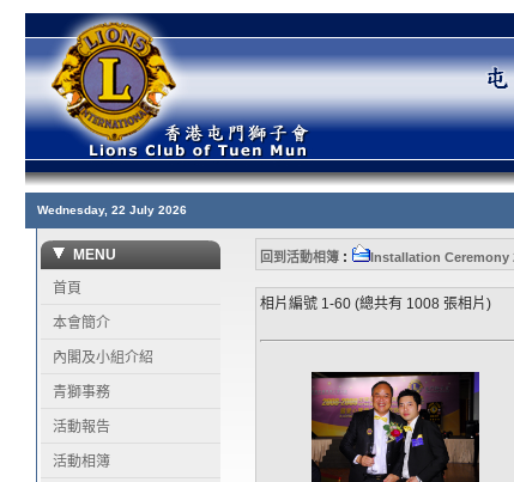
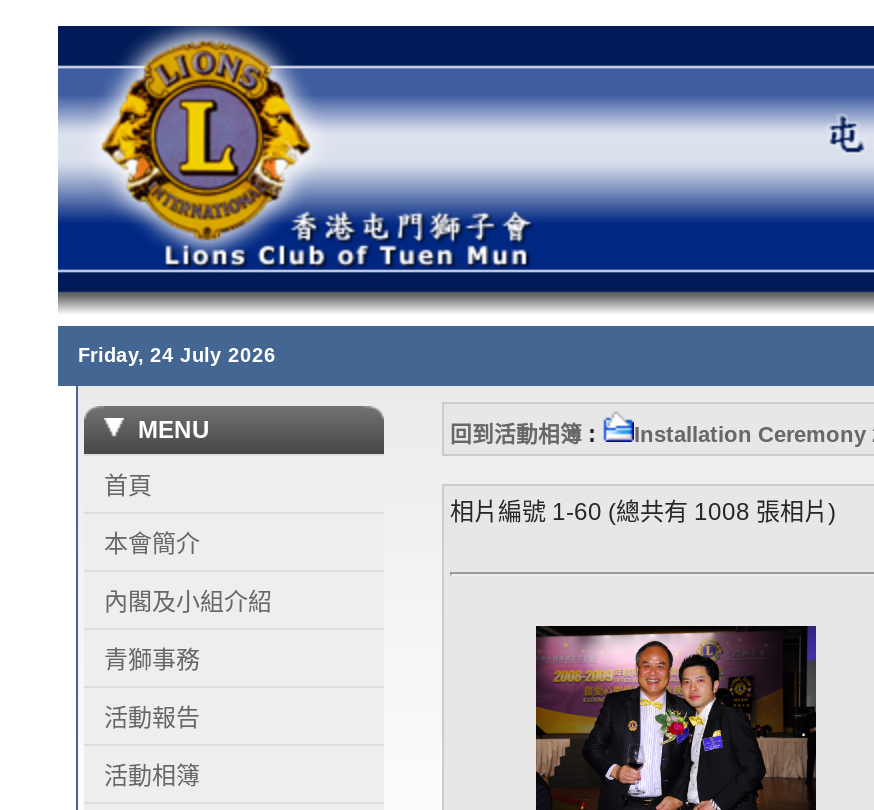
- Wednesday, 22 July 2026
+ Friday, 24 July 2026
